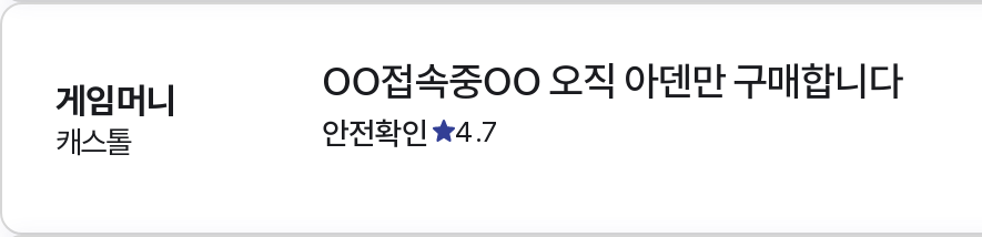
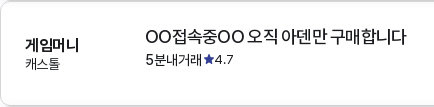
- 안전확인
+ 5분내거래
